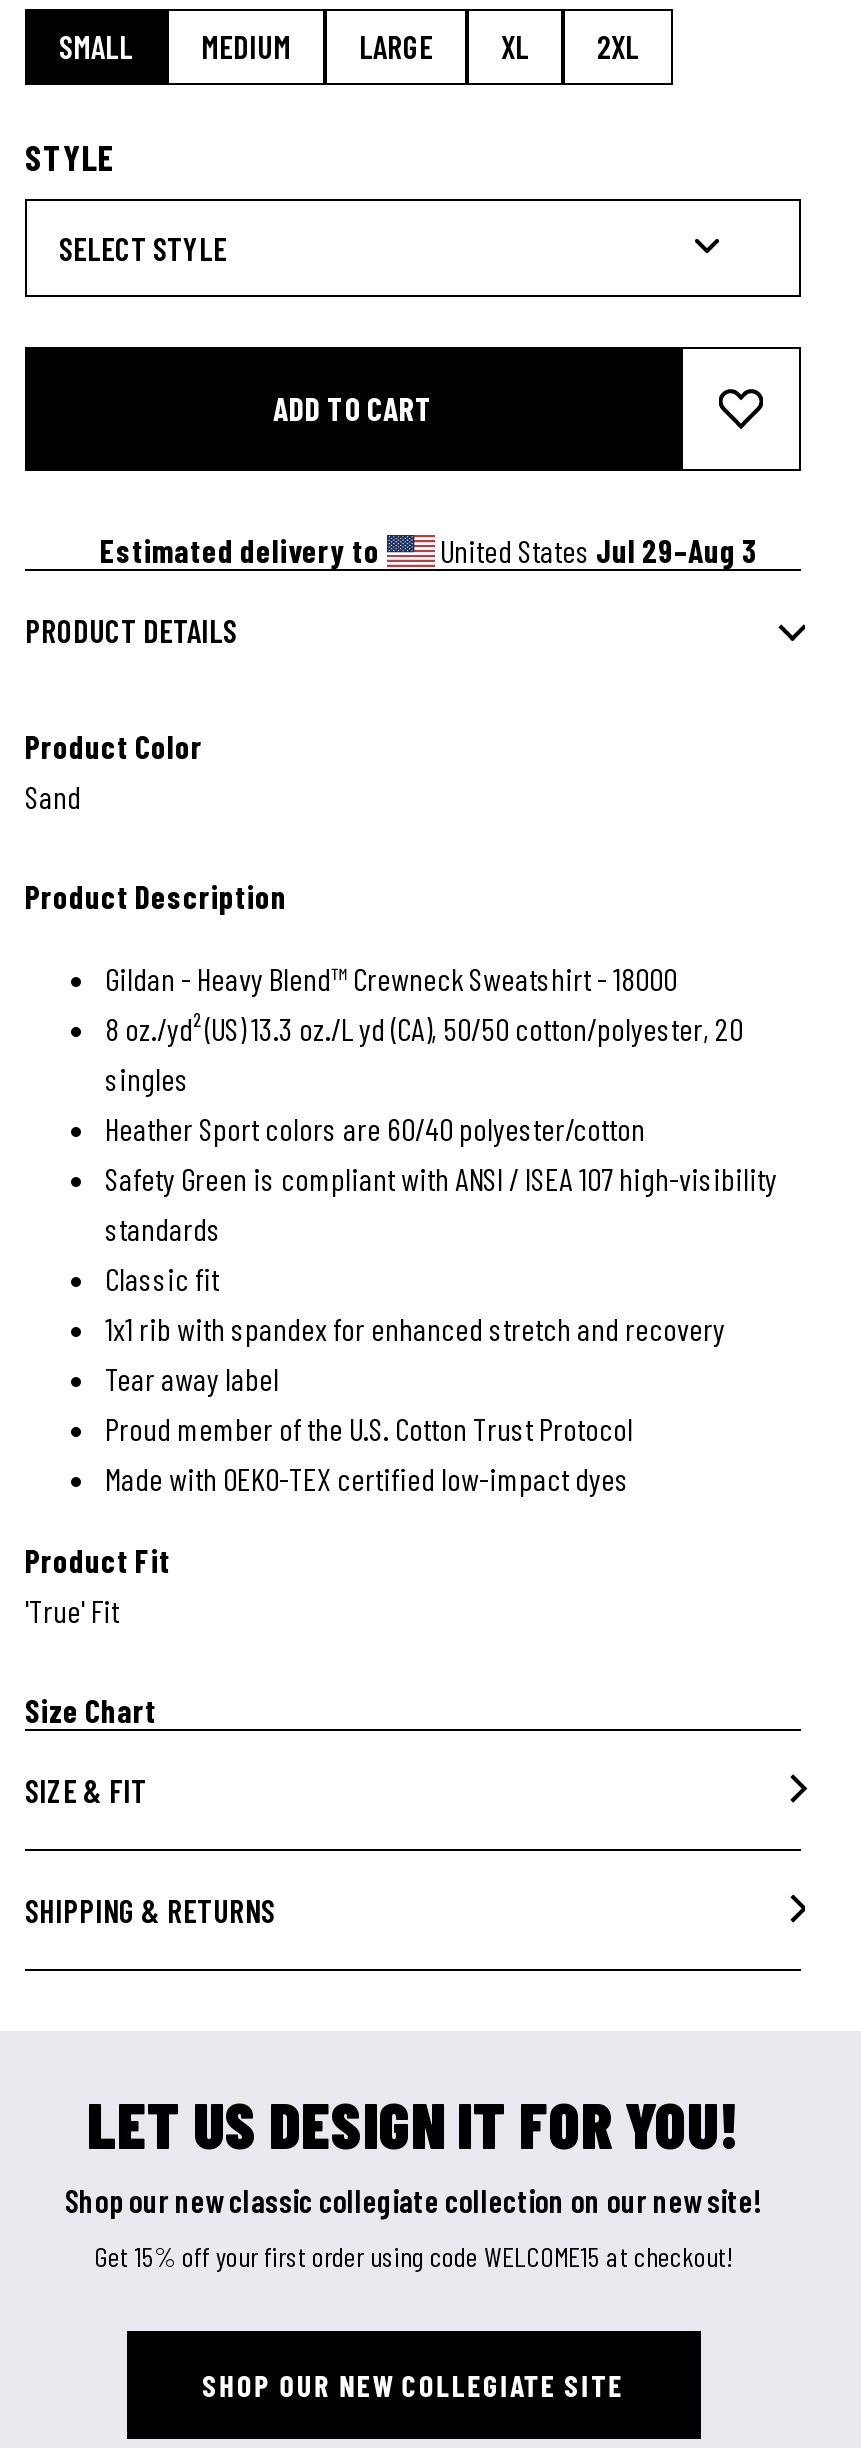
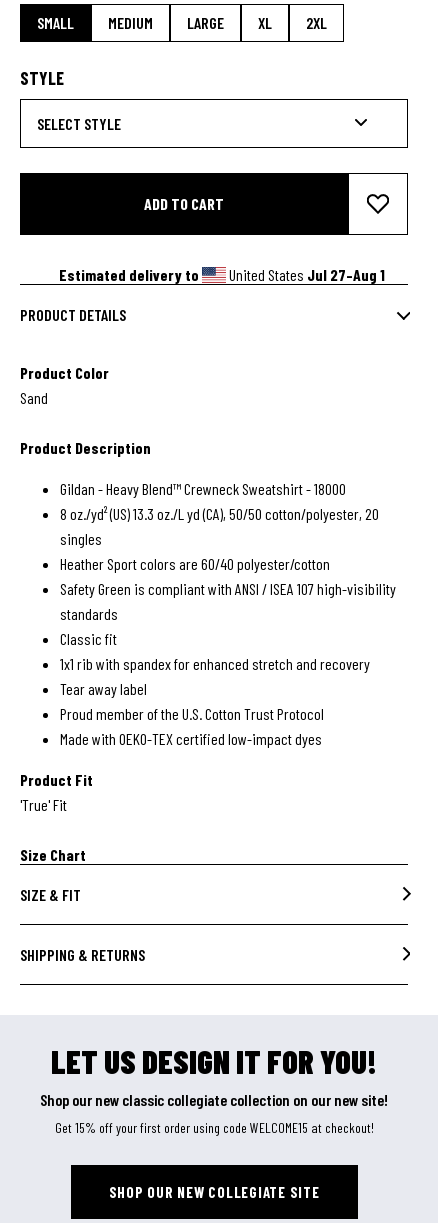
- United States Jul 29–Aug 3
+ United States Jul 27–Aug 1
